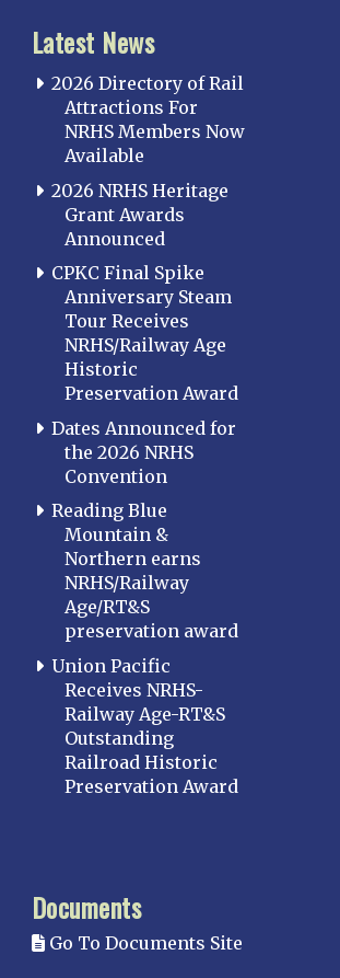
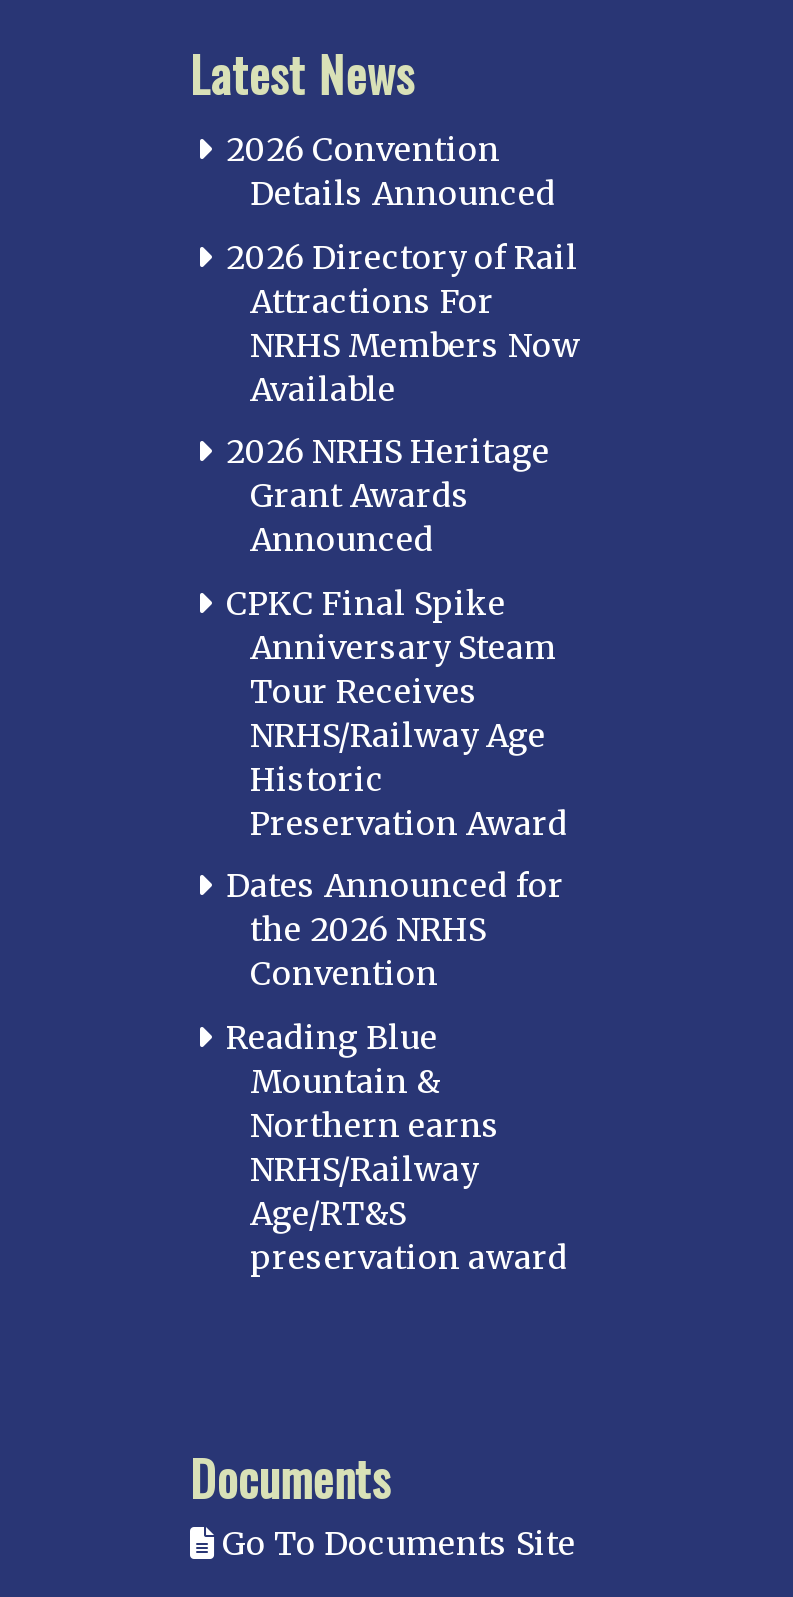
+ 2026 Convention
+ Details Announced

moved down: 2026 Directory of Rail | Attractions For | NRHS Members Now | ... | Age/RT&S | preservation award

- Union Pacific
- Receives NRHS-
- Railway Age-RT&S
- Outstanding
- Railroad Historic
- Preservation Award
